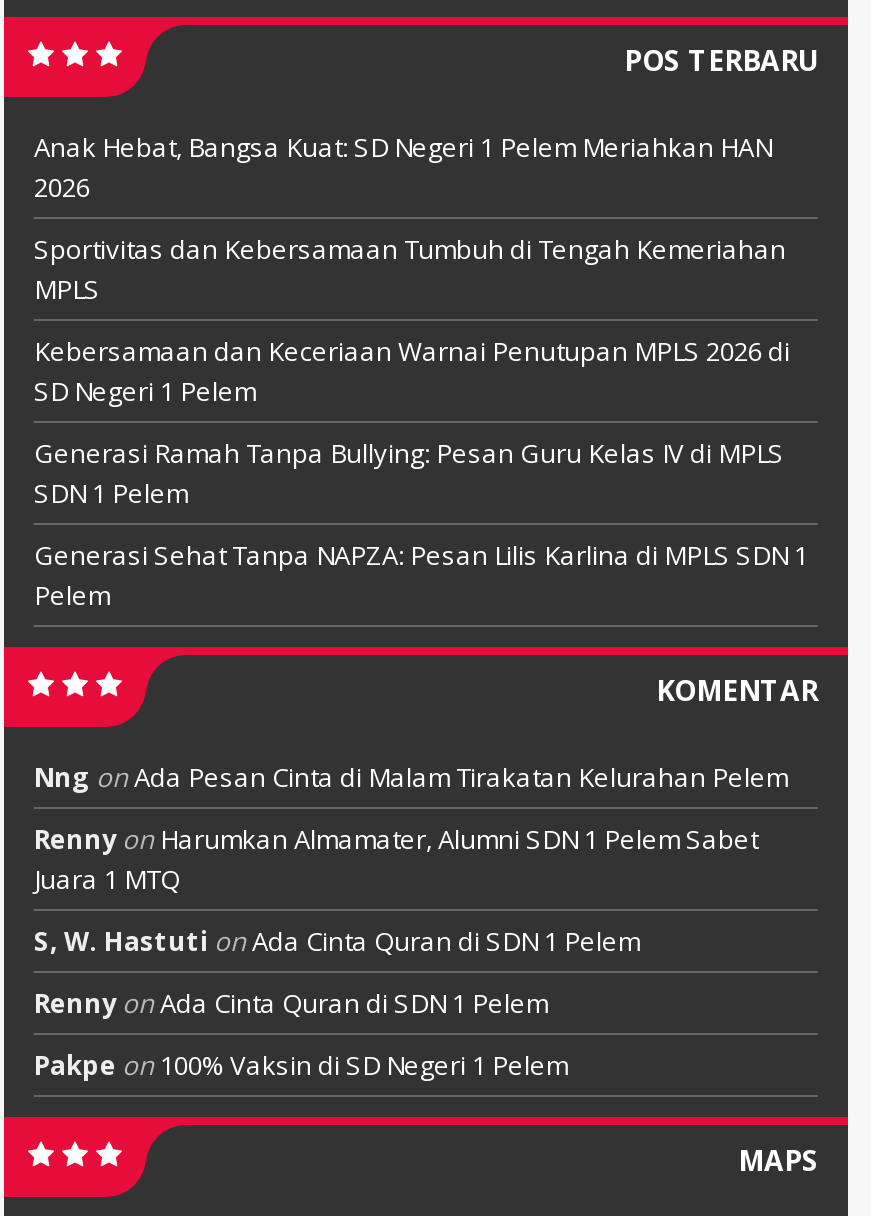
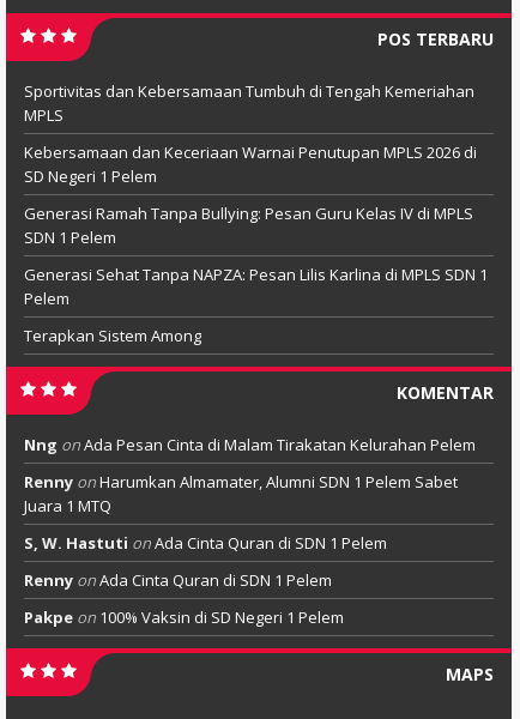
- Anak Hebat, Bangsa Kuat: SD Negeri 1 Pelem Meriahkan HAN
- 2026

moved up: Sportivitas dan Kebersamaan Tumbuh di Tengah Kemeriahan | MPLS | Kebersamaan dan Keceriaan Warnai Penutupan MPLS 2026 di | SD Negeri 1 Pelem | Generasi Ramah Tanpa Bullying: Pesan Guru Kelas IV di MPLS | SDN 1 Pelem | Generasi Sehat Tanpa NAPZA: Pesan Lilis Karlina di MPLS SDN 1 | Pelem

+ Terapkan Sistem Among
